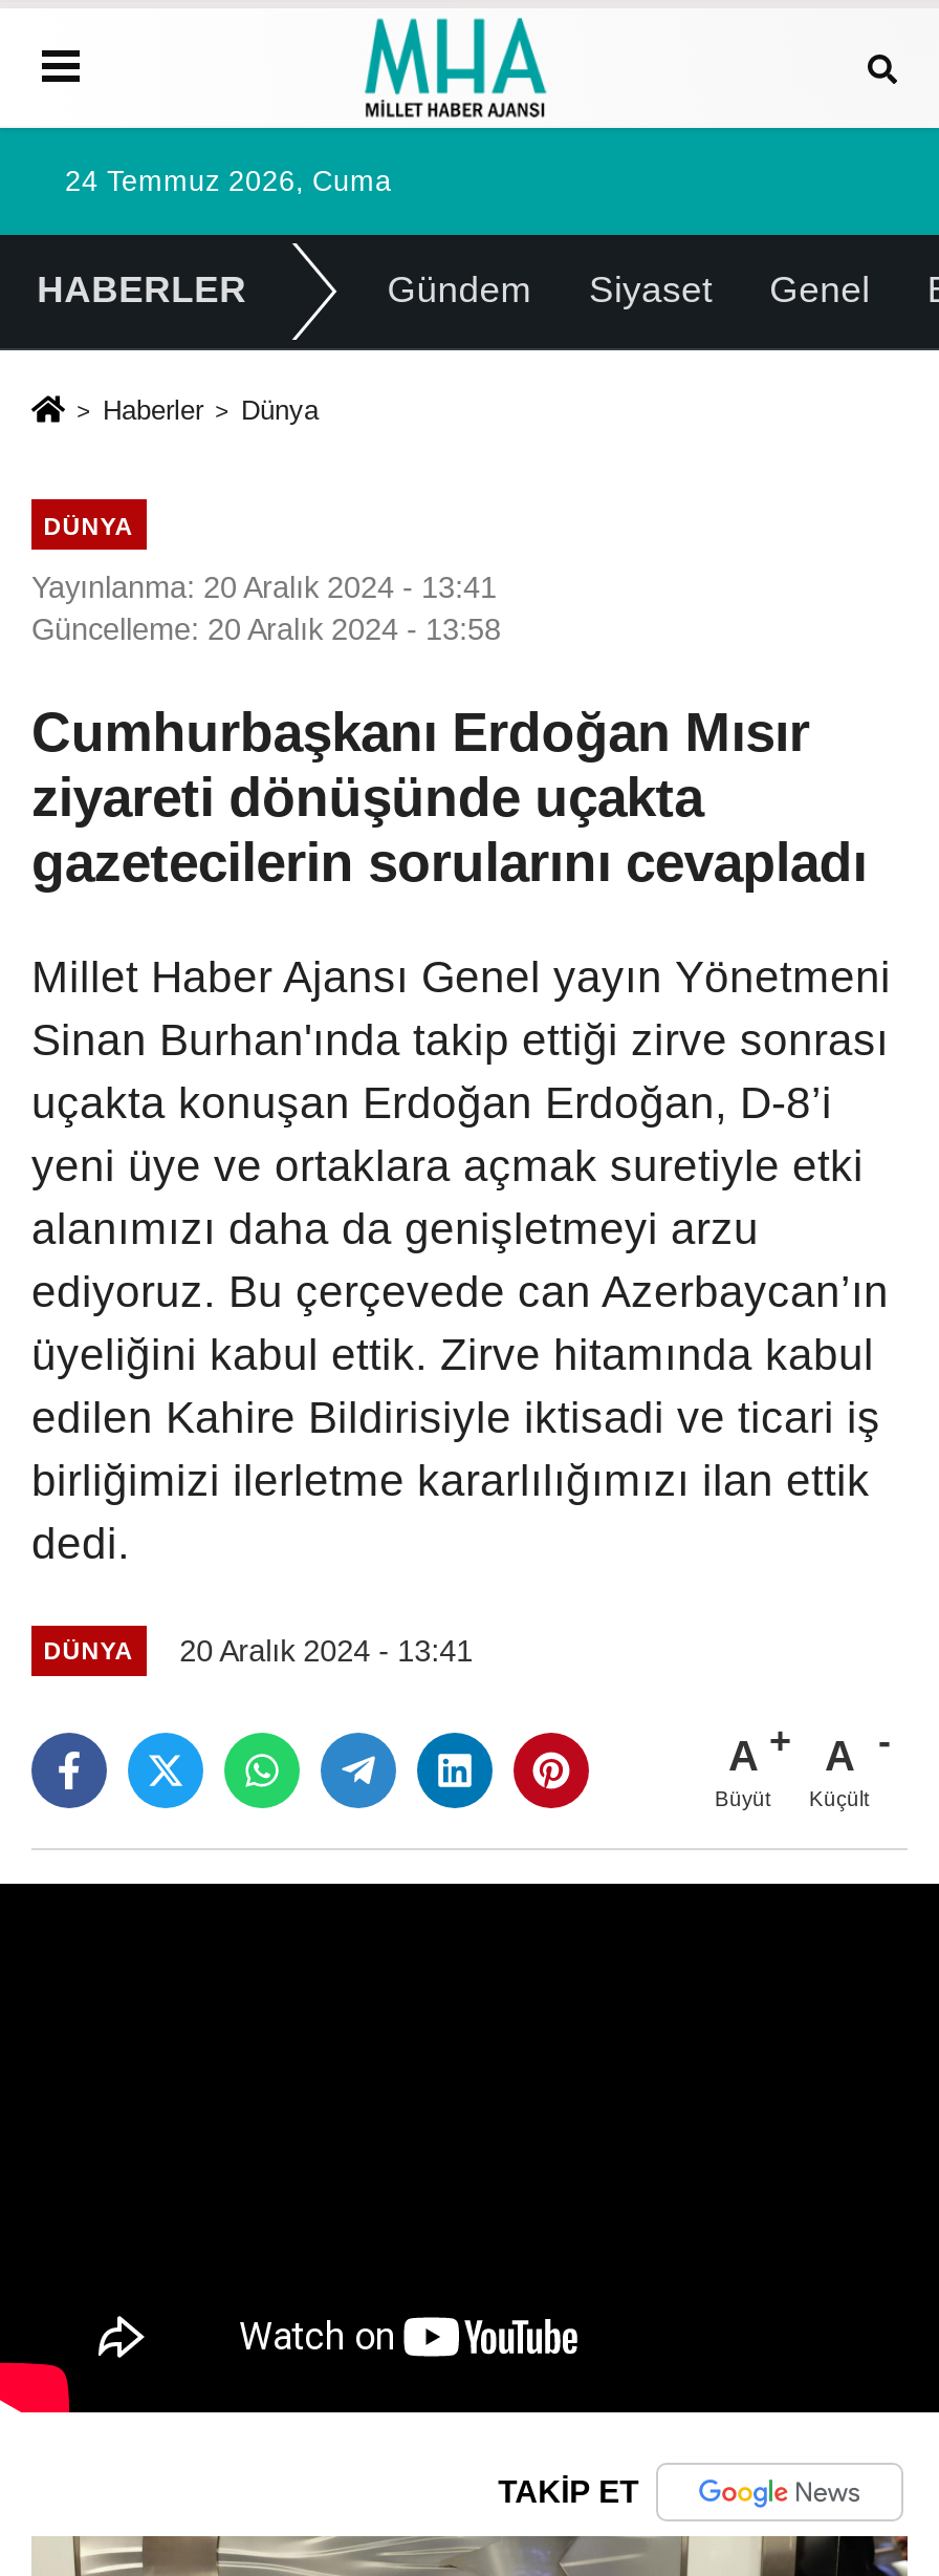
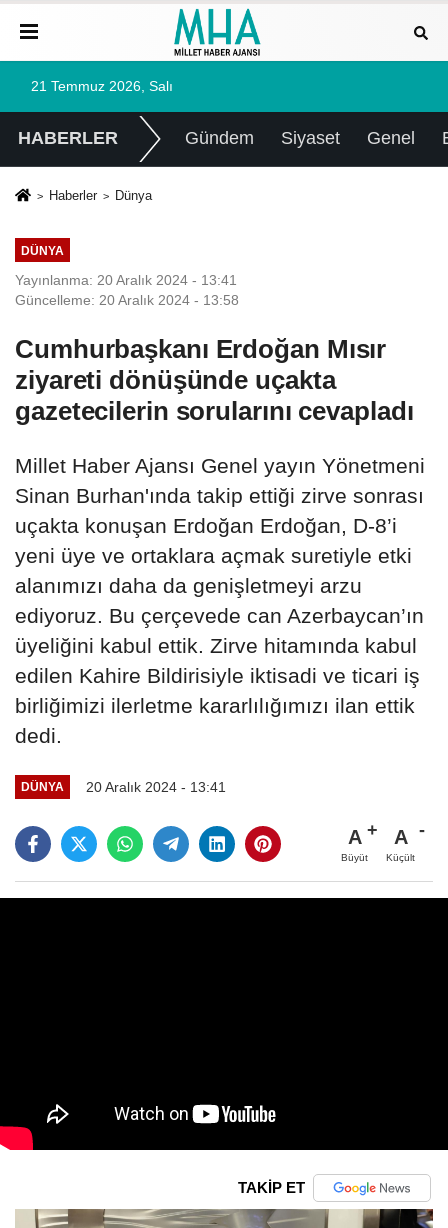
- 24 Temmuz 2026, Cuma
+ 21 Temmuz 2026, Salı
